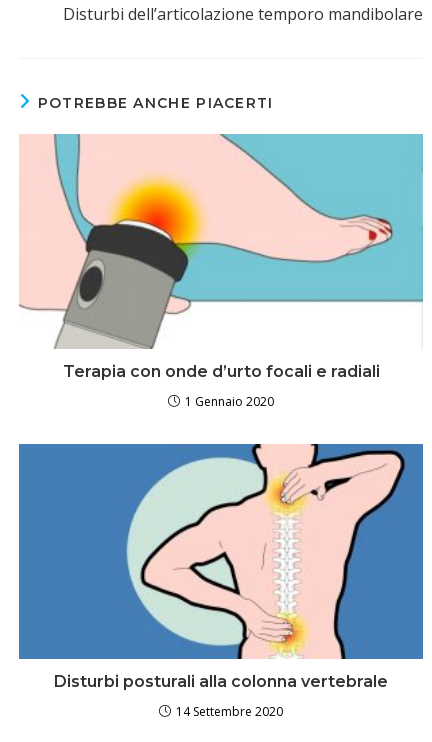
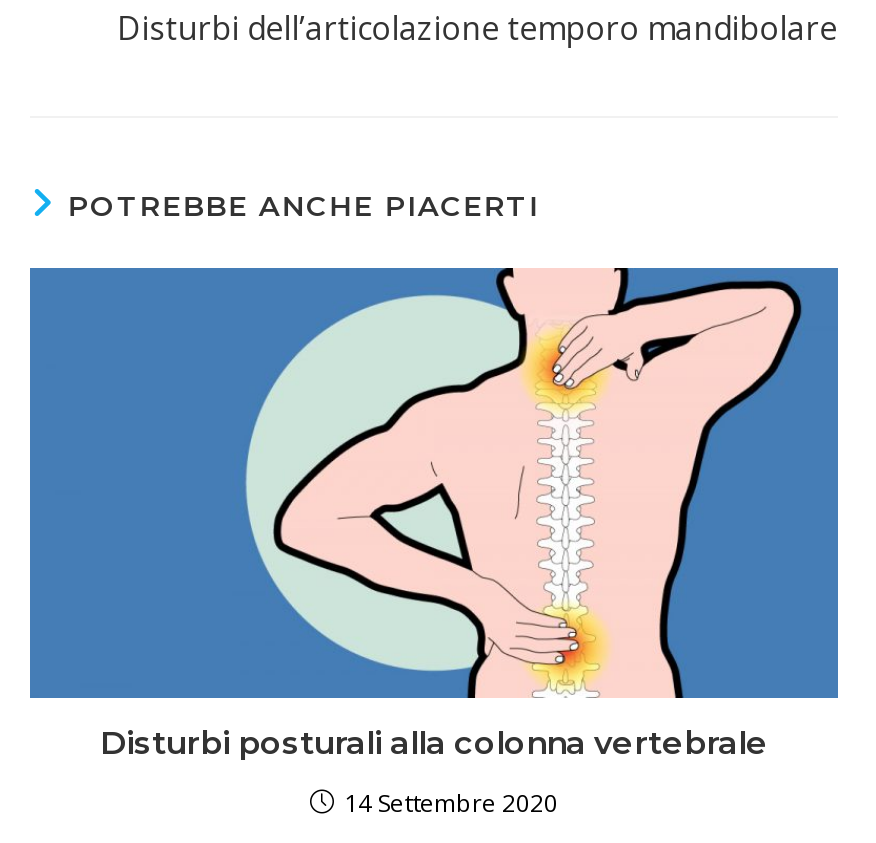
- [image]
- Terapia con onde d’urto focali e radiali
- 1 Gennaio 2020
